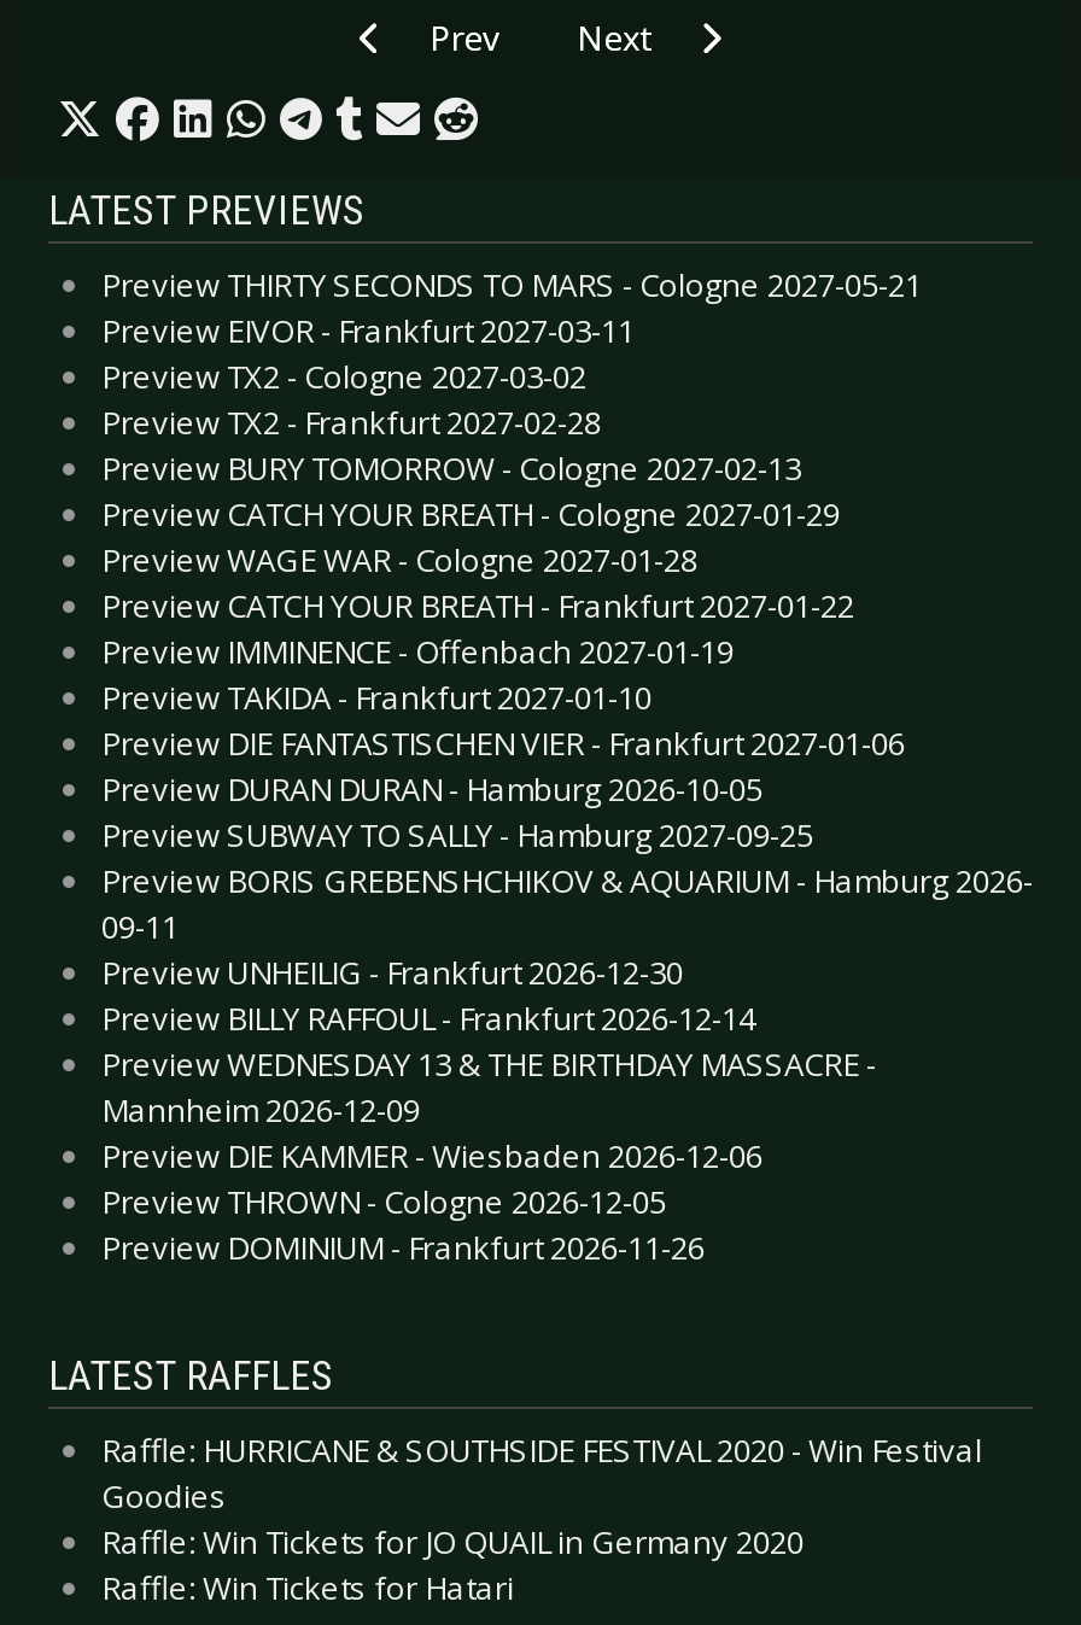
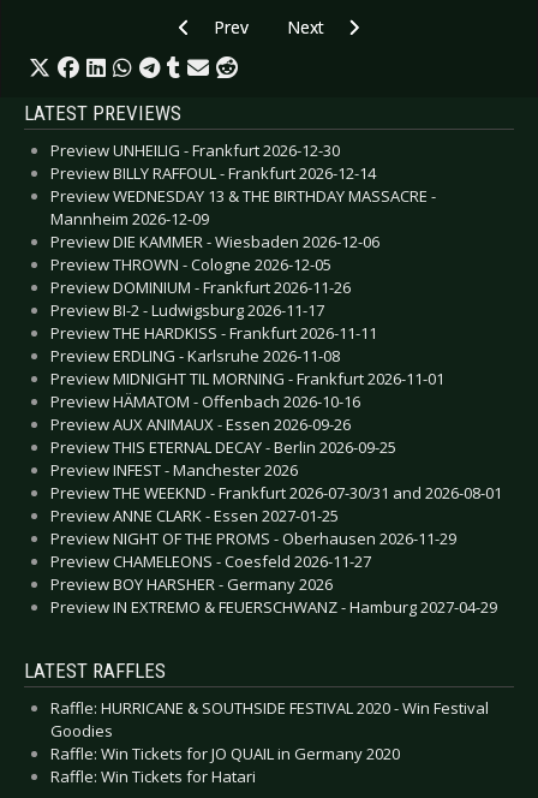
- Preview THIRTY SECONDS TO MARS - Cologne 2027-05-21
- Preview EIVOR - Frankfurt 2027-03-11
- Preview TX2 - Cologne 2027-03-02
- Preview TX2 - Frankfurt 2027-02-28
- Preview BURY TOMORROW - Cologne 2027-02-13
- Preview CATCH YOUR BREATH - Cologne 2027-01-29
- Preview WAGE WAR - Cologne 2027-01-28
- Preview CATCH YOUR BREATH - Frankfurt 2027-01-22
- Preview IMMINENCE - Offenbach 2027-01-19
- Preview TAKIDA - Frankfurt 2027-01-10
- Preview DIE FANTASTISCHEN VIER - Frankfurt 2027-01-06
- Preview DURAN DURAN - Hamburg 2026-10-05
- Preview SUBWAY TO SALLY - Hamburg 2027-09-25
- Preview BORIS GREBENSHCHIKOV & AQUARIUM - Hamburg 2026-
- 09-11

moved up: Preview UNHEILIG - Frankfurt 2026-12-30 | Preview BILLY RAFFOUL - Frankfurt 2026-12-14 | Preview WEDNESDAY 13 & THE BIRTHDAY MASSACRE - | Mannheim 2026-12-09 | Preview DIE KAMMER - Wiesbaden 2026-12-06 | Preview THROWN - Cologne 2026-12-05 | Preview DOMINIUM - Frankfurt 2026-11-26

+ Preview BI-2 - Ludwigsburg 2026-11-17
+ Preview THE HARDKISS - Frankfurt 2026-11-11
+ Preview ERDLING - Karlsruhe 2026-11-08
+ Preview MIDNIGHT TIL MORNING - Frankfurt 2026-11-01
+ Preview HÄMATOM - Offenbach 2026-10-16
+ Preview AUX ANIMAUX - Essen 2026-09-26
+ Preview THIS ETERNAL DECAY - Berlin 2026-09-25
+ Preview INFEST - Manchester 2026
+ Preview THE WEEKND - Frankfurt 2026-07-30/31 and 2026-08-01
+ Preview ANNE CLARK - Essen 2027-01-25
+ Preview NIGHT OF THE PROMS - Oberhausen 2026-11-29
+ Preview CHAMELEONS - Coesfeld 2026-11-27
+ Preview BOY HARSHER - Germany 2026
+ Preview IN EXTREMO & FEUERSCHWANZ - Hamburg 2027-04-29
